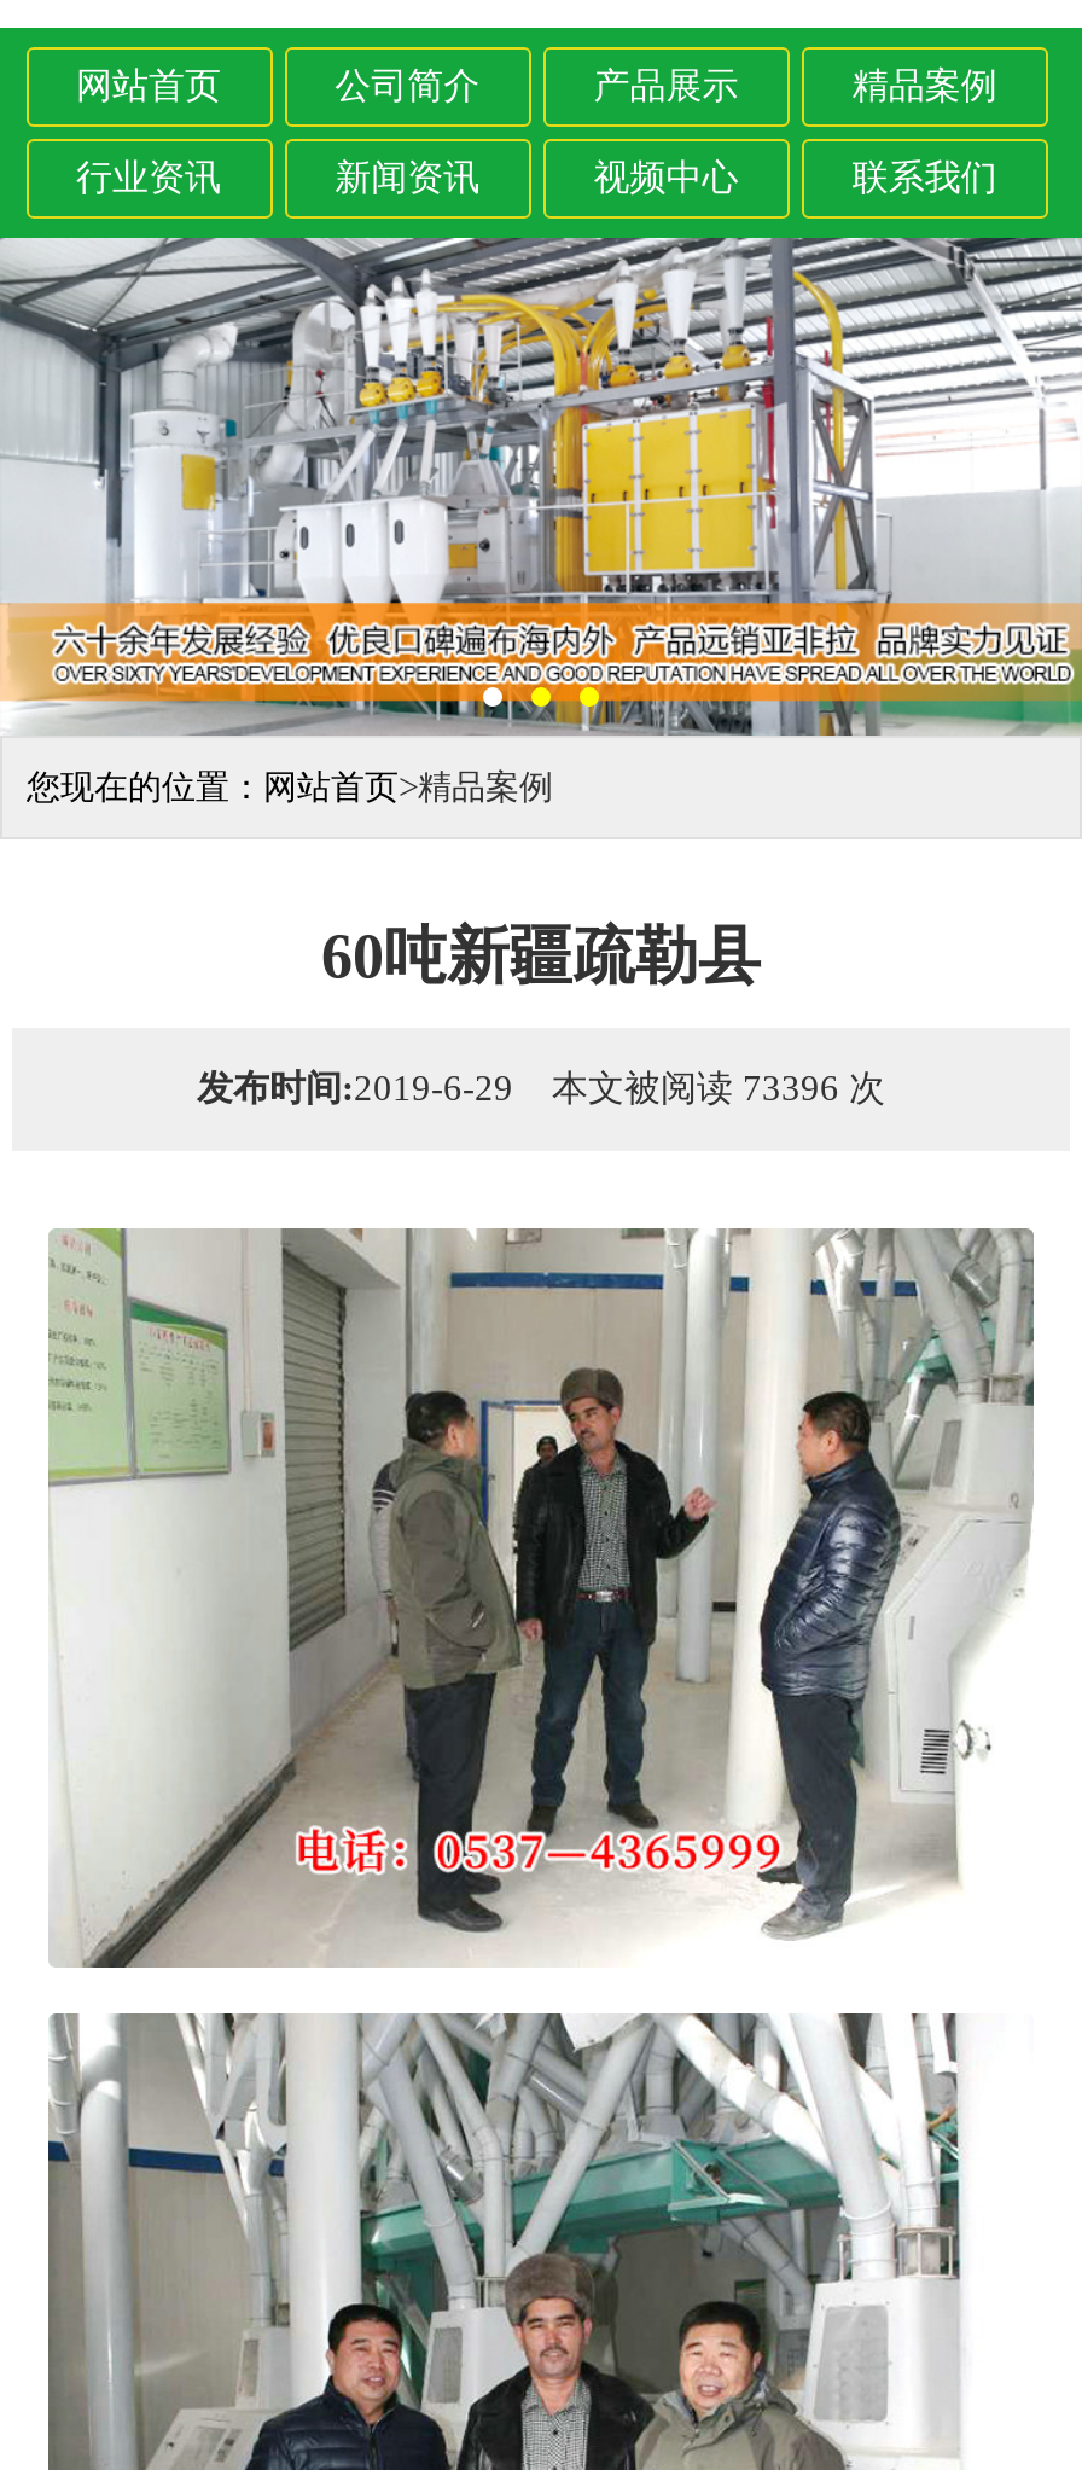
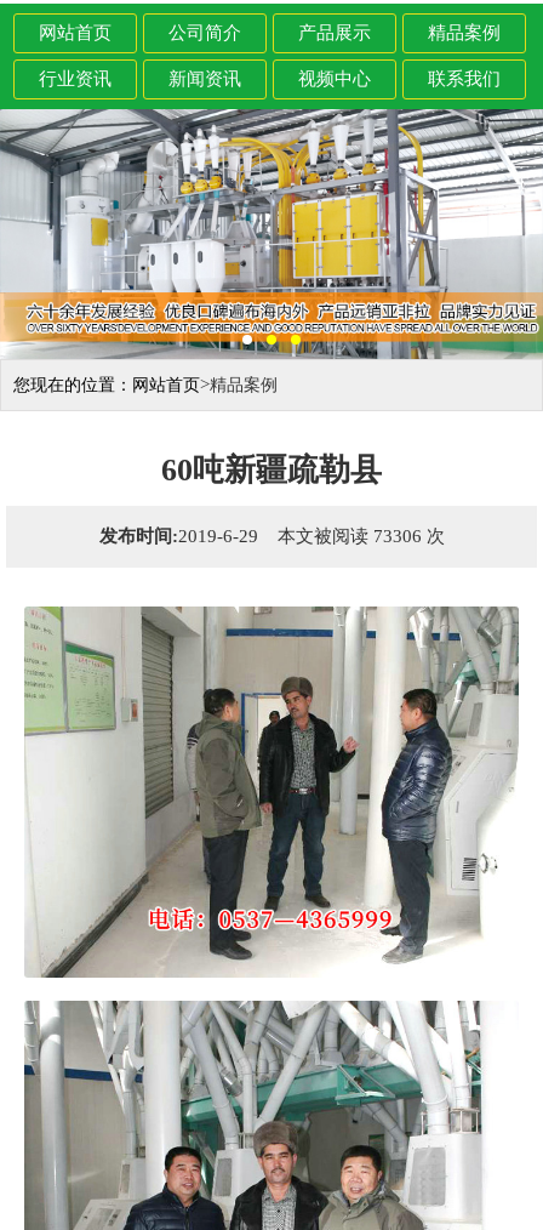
- 发布时间:2019-6-29 本文被阅读 73396 次
+ 发布时间:2019-6-29 本文被阅读 73306 次
